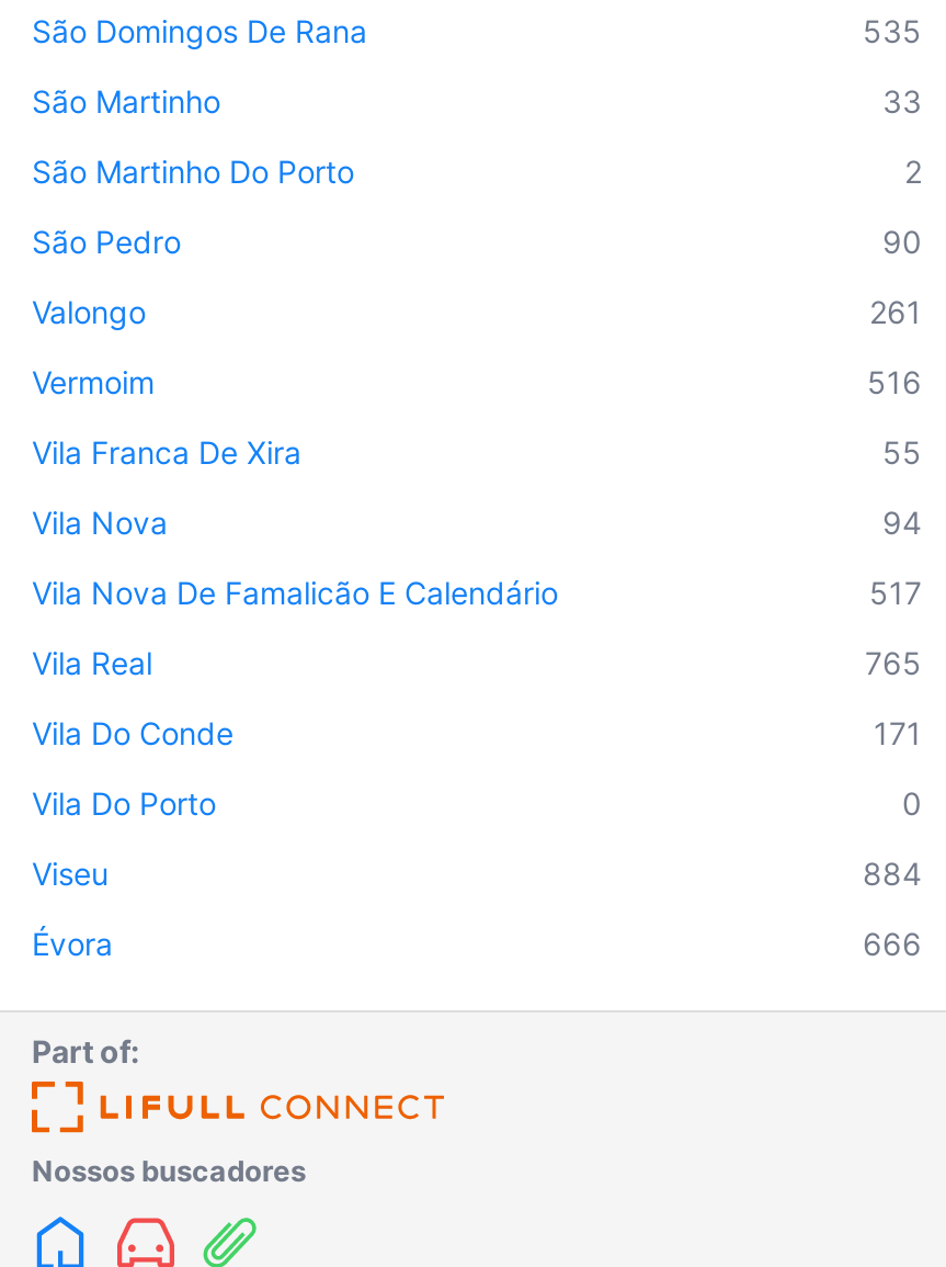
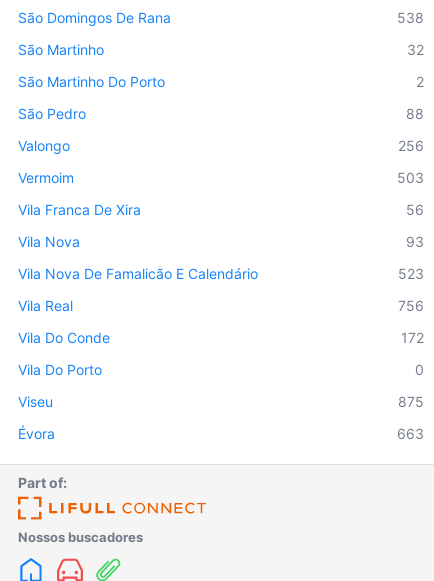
- 535
+ 538

- 33
+ 32

- 90
+ 88

- 261
+ 256

- 516
+ 503

- 55
+ 56

- 94
+ 93

- 517
+ 523

- 765
+ 756

- 171
+ 172

- 884
+ 875

- 666
+ 663
